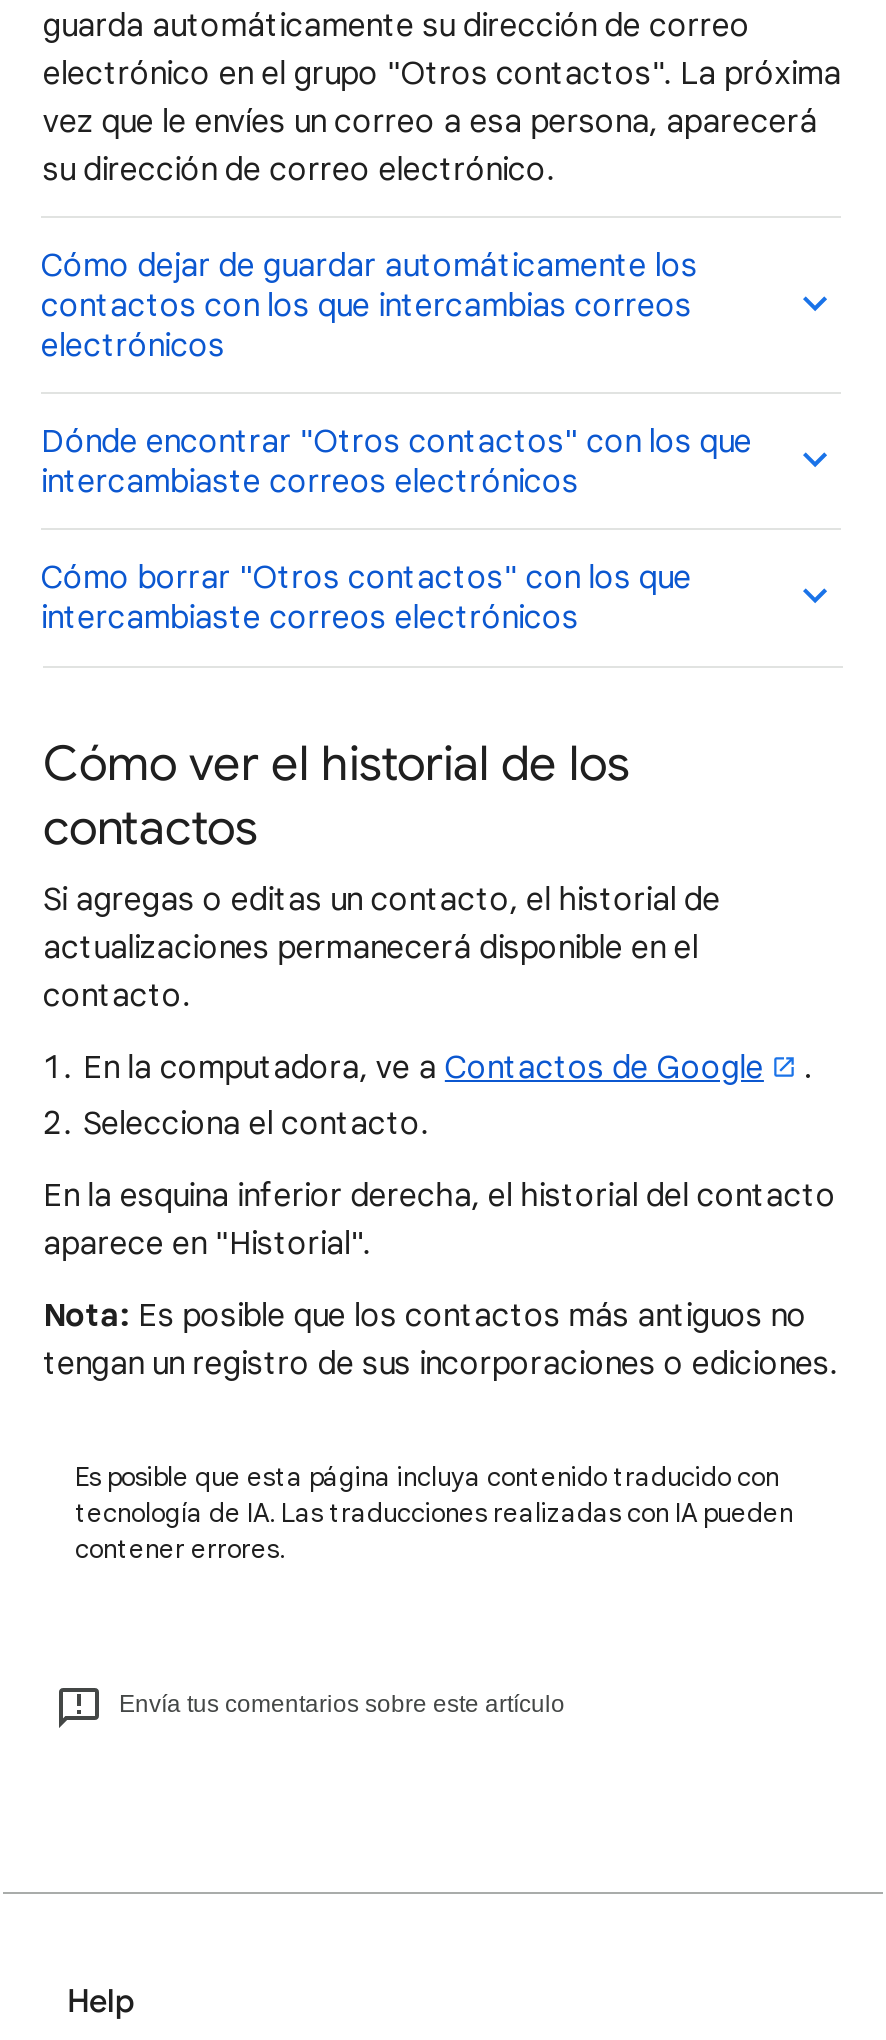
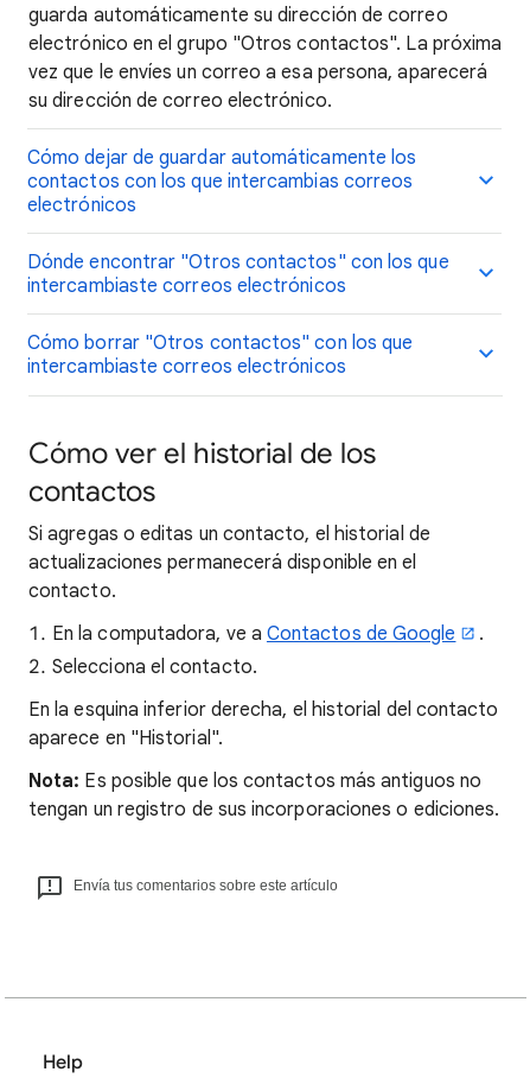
- Es posible que esta página incluya contenido traducido con
- tecnología de IA. Las traducciones realizadas con IA pueden
- contener errores.
